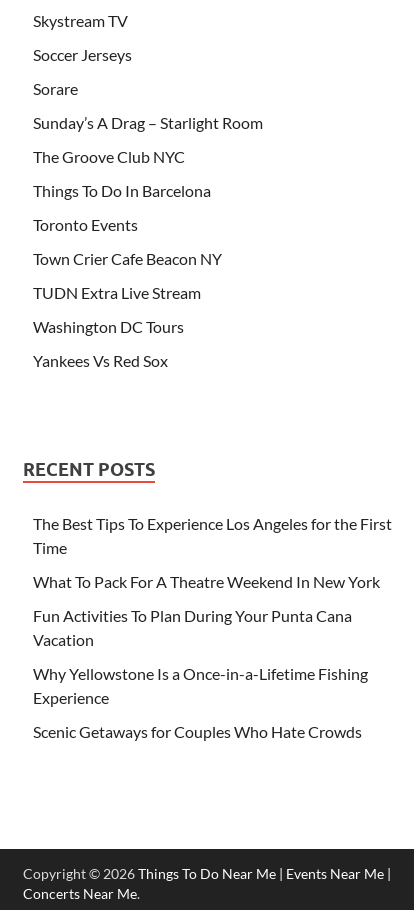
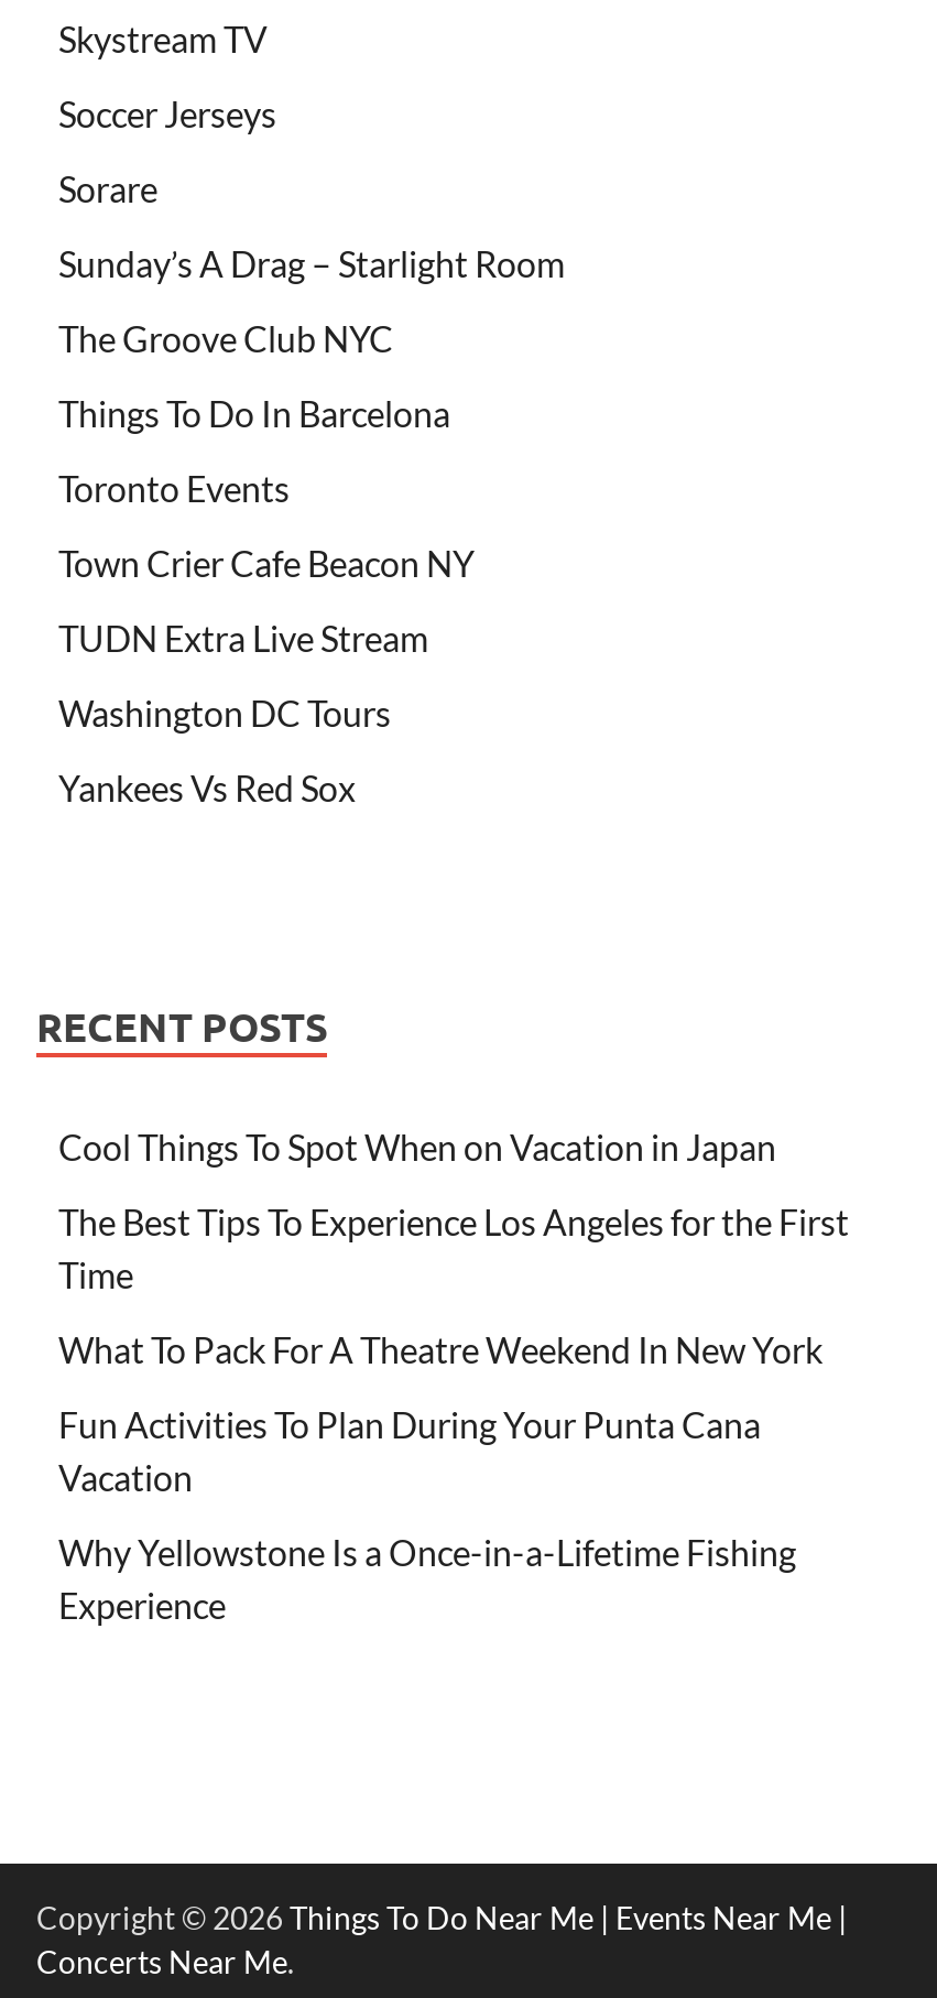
+ Cool Things To Spot When on Vacation in Japan

moved down: The Best Tips To Experience Los Angeles for the First | Time | What To Pack For A Theatre Weekend In New York | Fun Activities To Plan During Your Punta Cana | Vacation | Why Yellowstone Is a Once-in-a-Lifetime Fishing | Experience

- Scenic Getaways for Couples Who Hate Crowds
